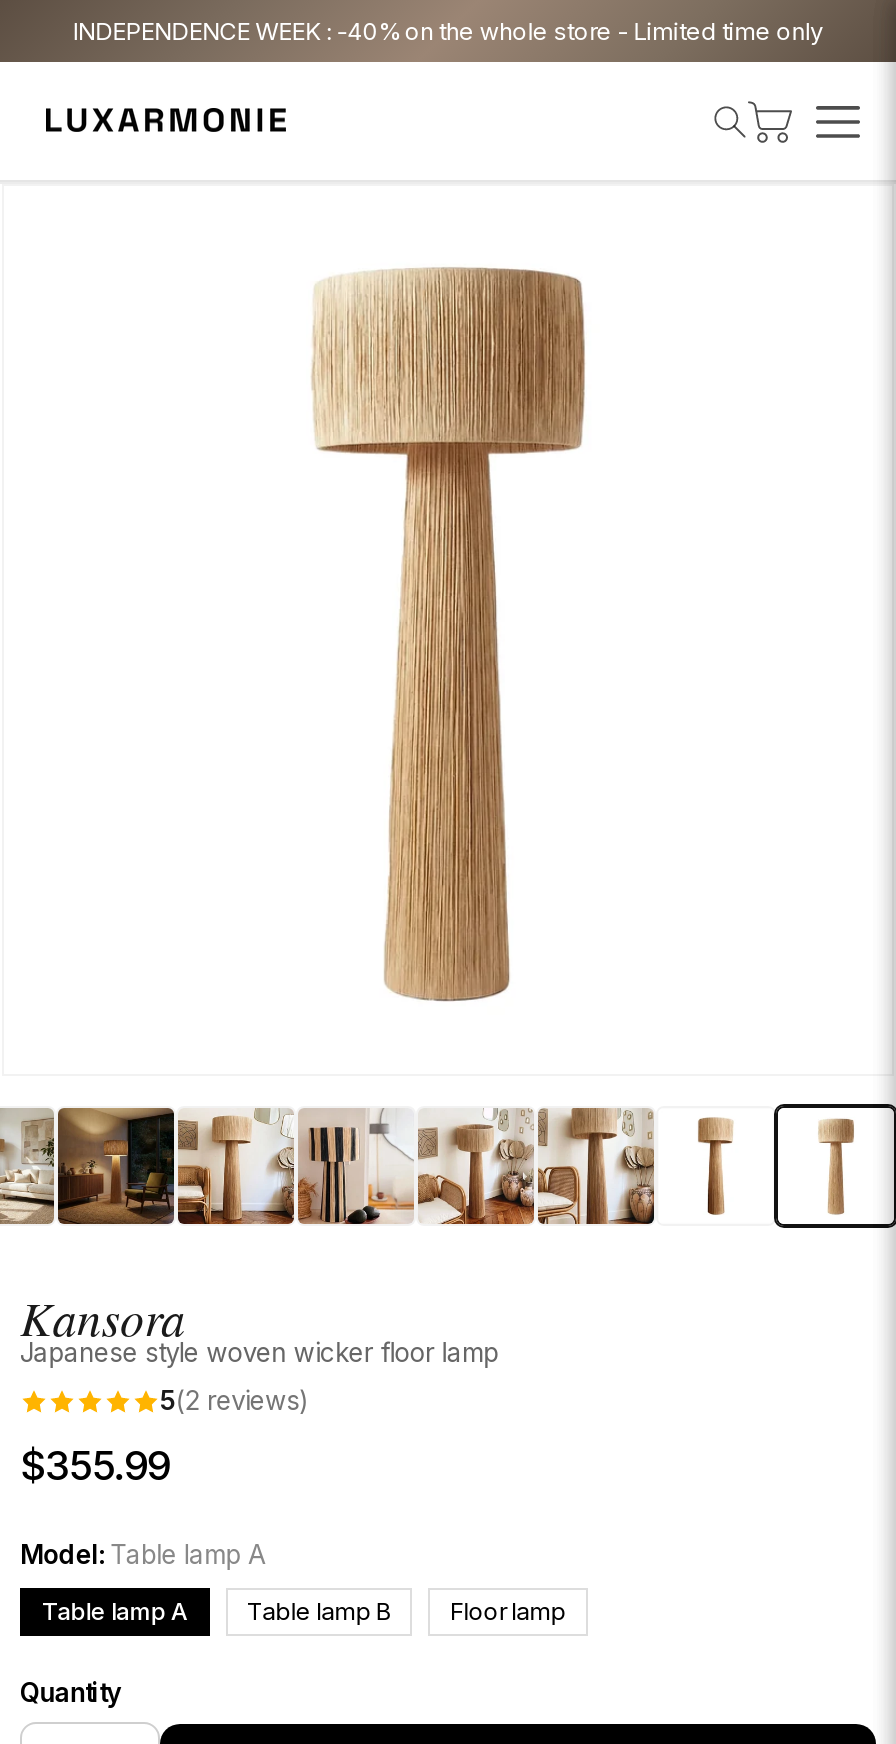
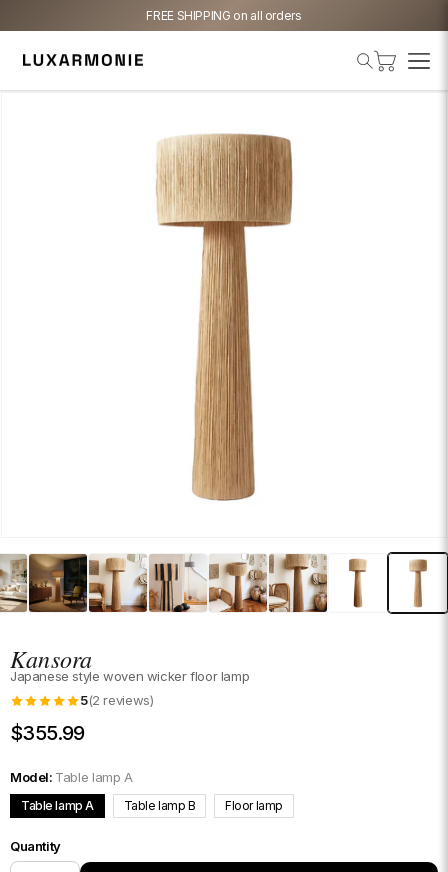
- INDEPENDENCE WEEK : -40% on the whole store - Limited time only
+ FREE SHIPPING on all orders
